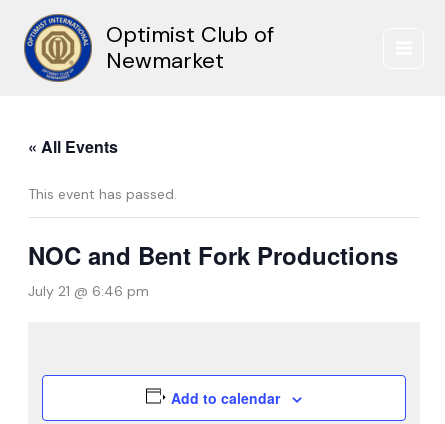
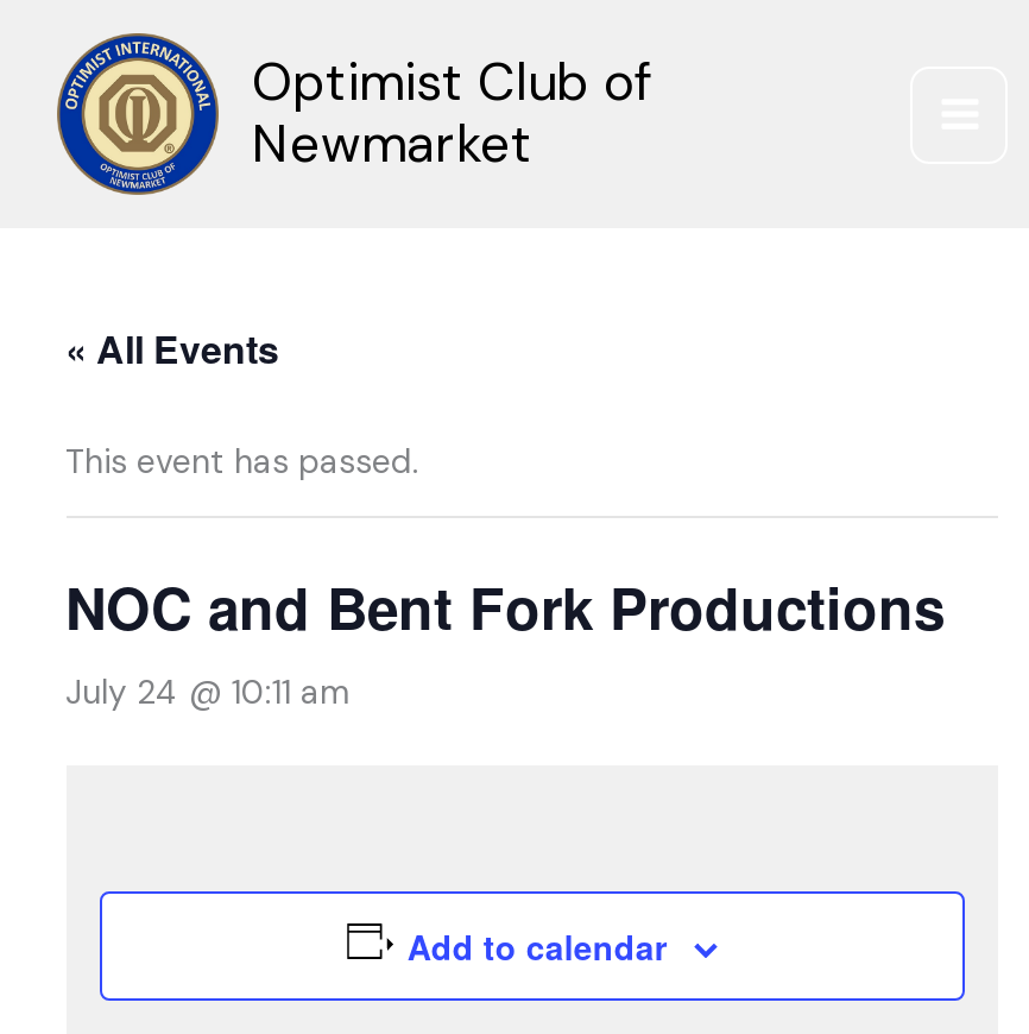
- July 21 @ 6:46 pm
+ July 24 @ 10:11 am
